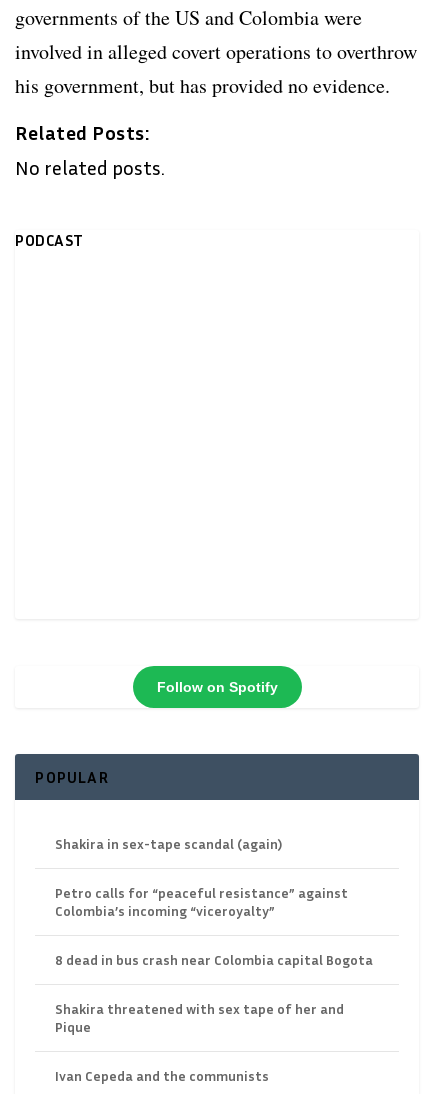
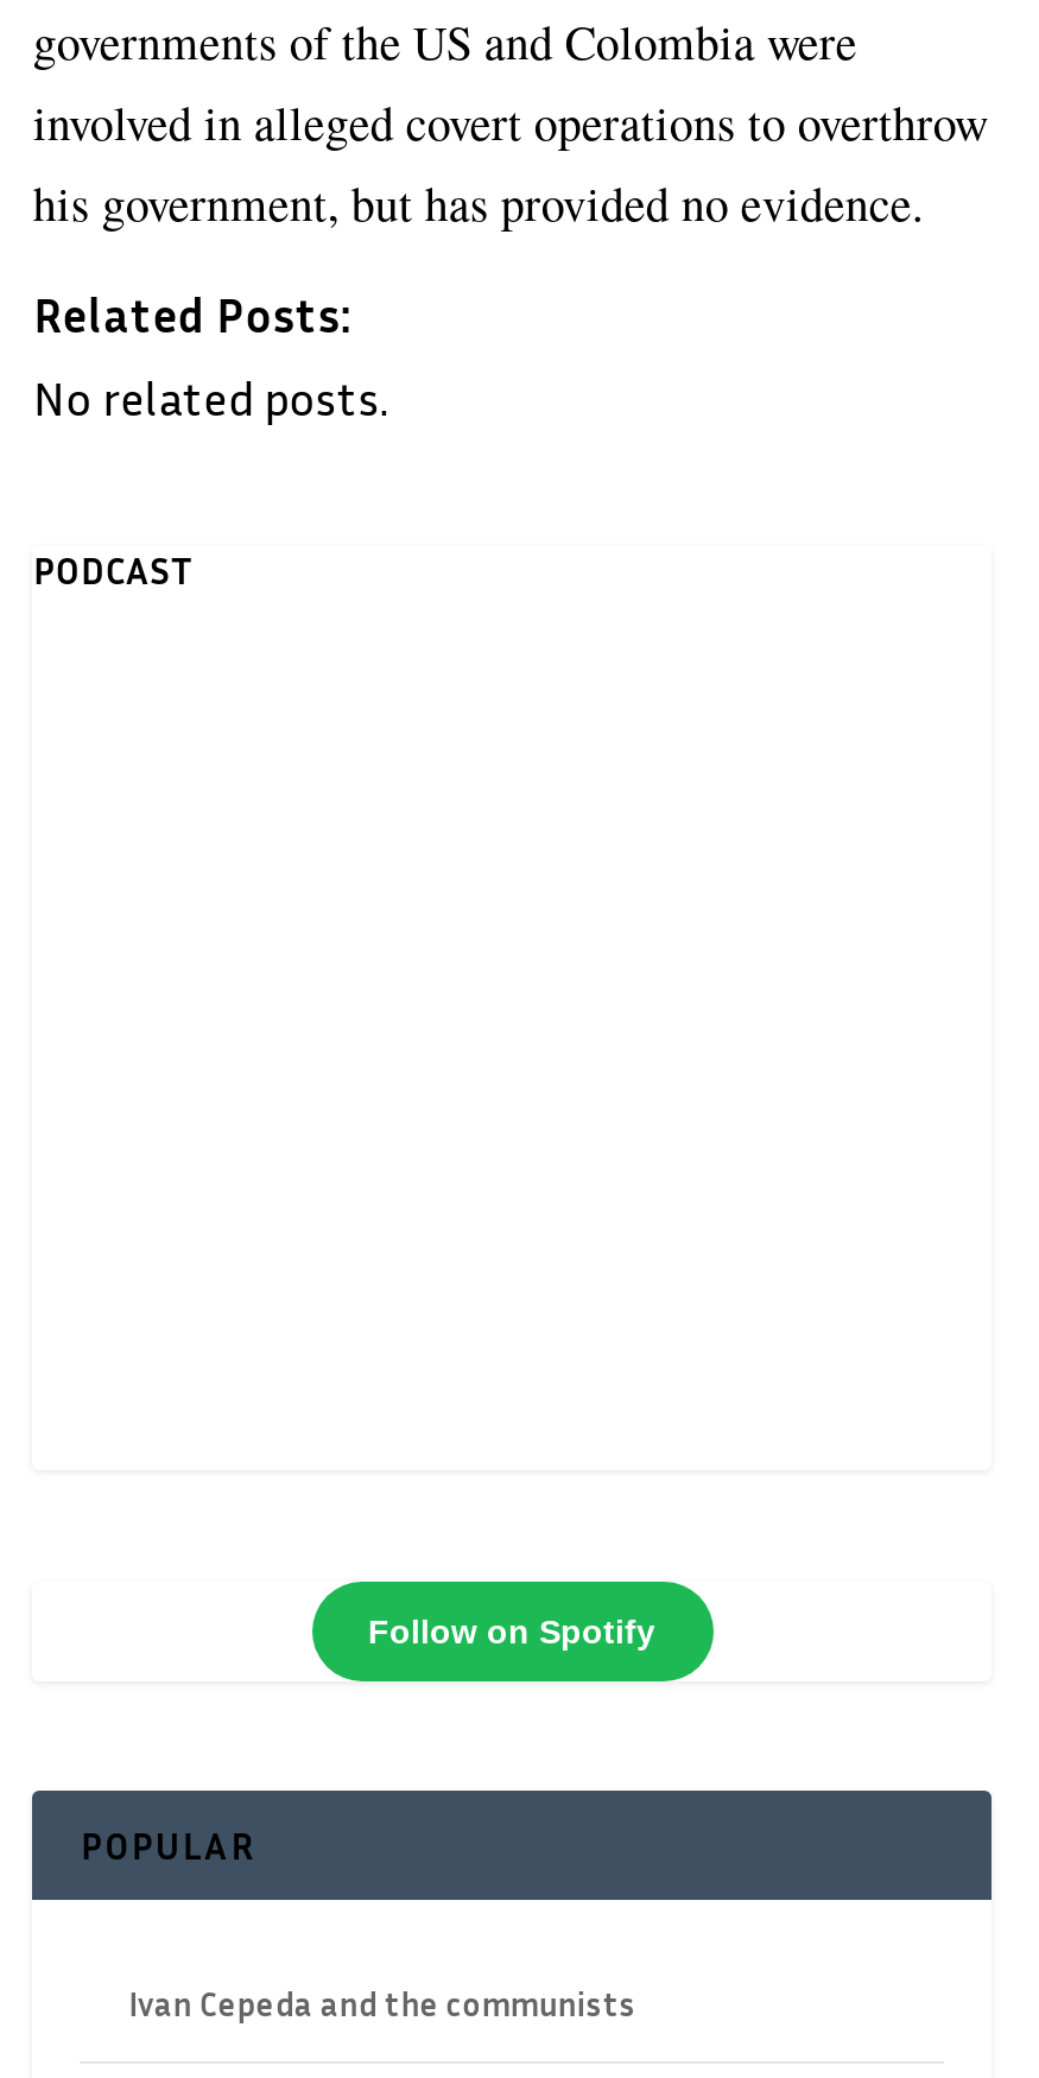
- Shakira in sex-tape scandal (again)
- Petro calls for “peaceful resistance” against
- Colombia’s incoming “viceroyalty”
- 8 dead in bus crash near Colombia capital Bogota
- Shakira threatened with sex tape of her and
- Pique
